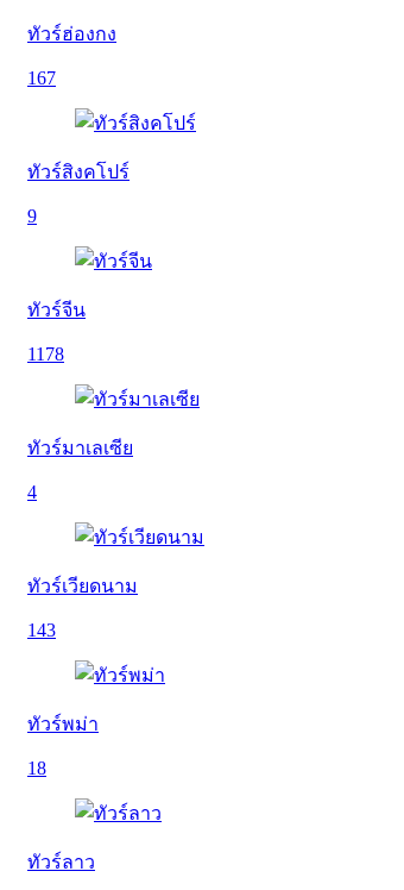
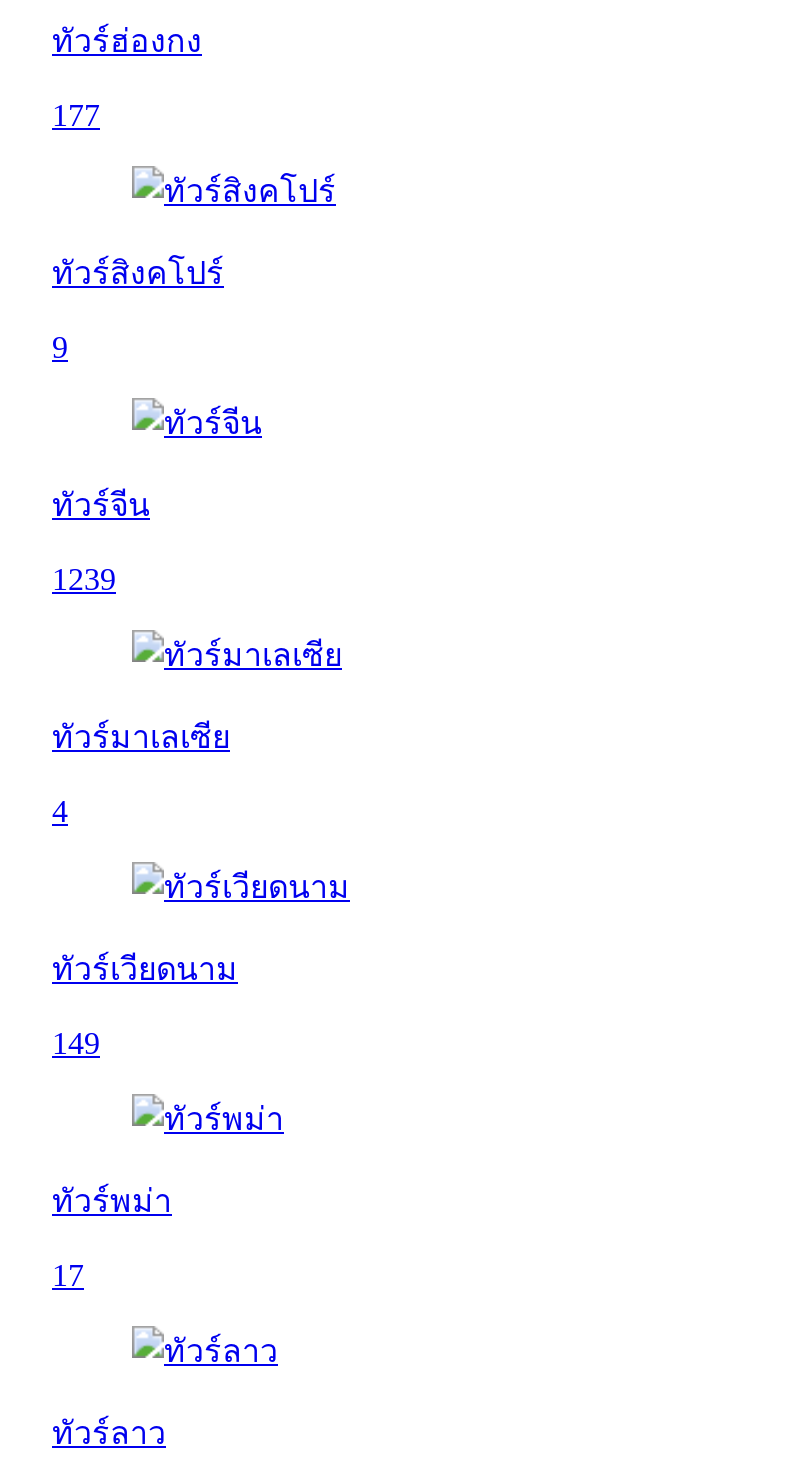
- 167
+ 177

- 1178
+ 1239

- 143
+ 149

- 18
+ 17
